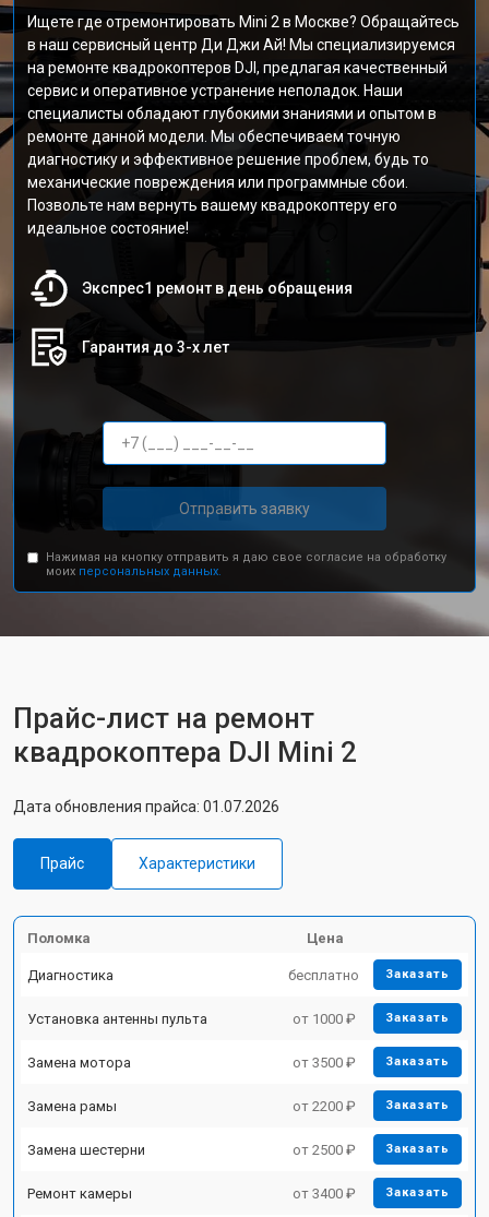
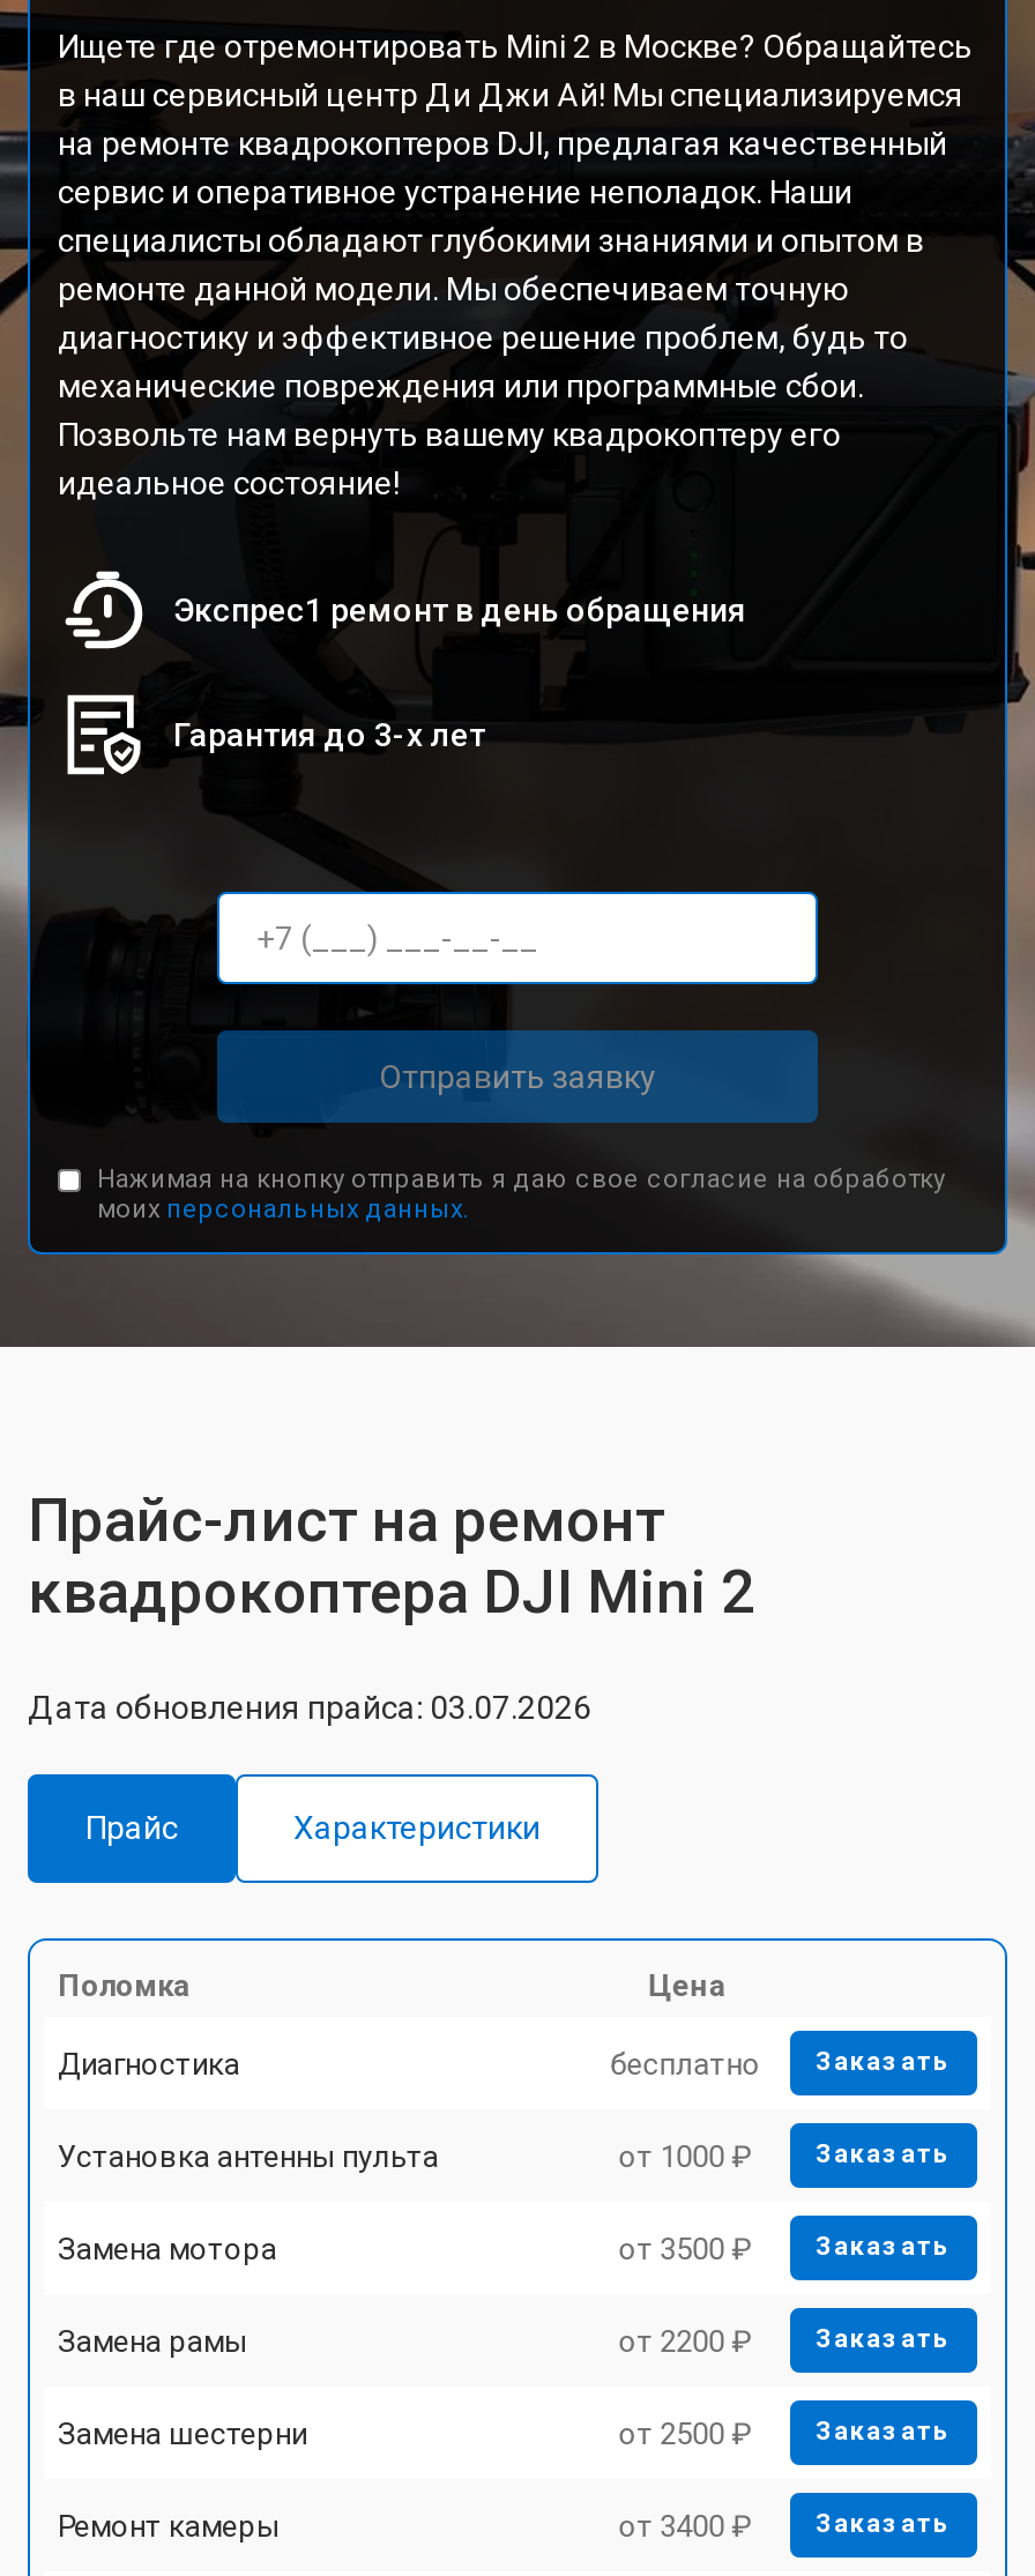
- Дата обновления прайса: 01.07.2026
+ Дата обновления прайса: 03.07.2026
